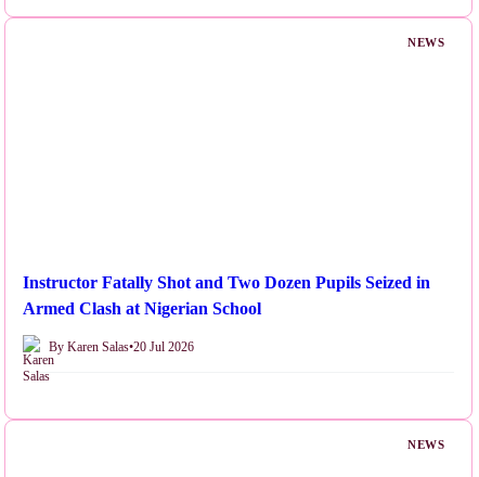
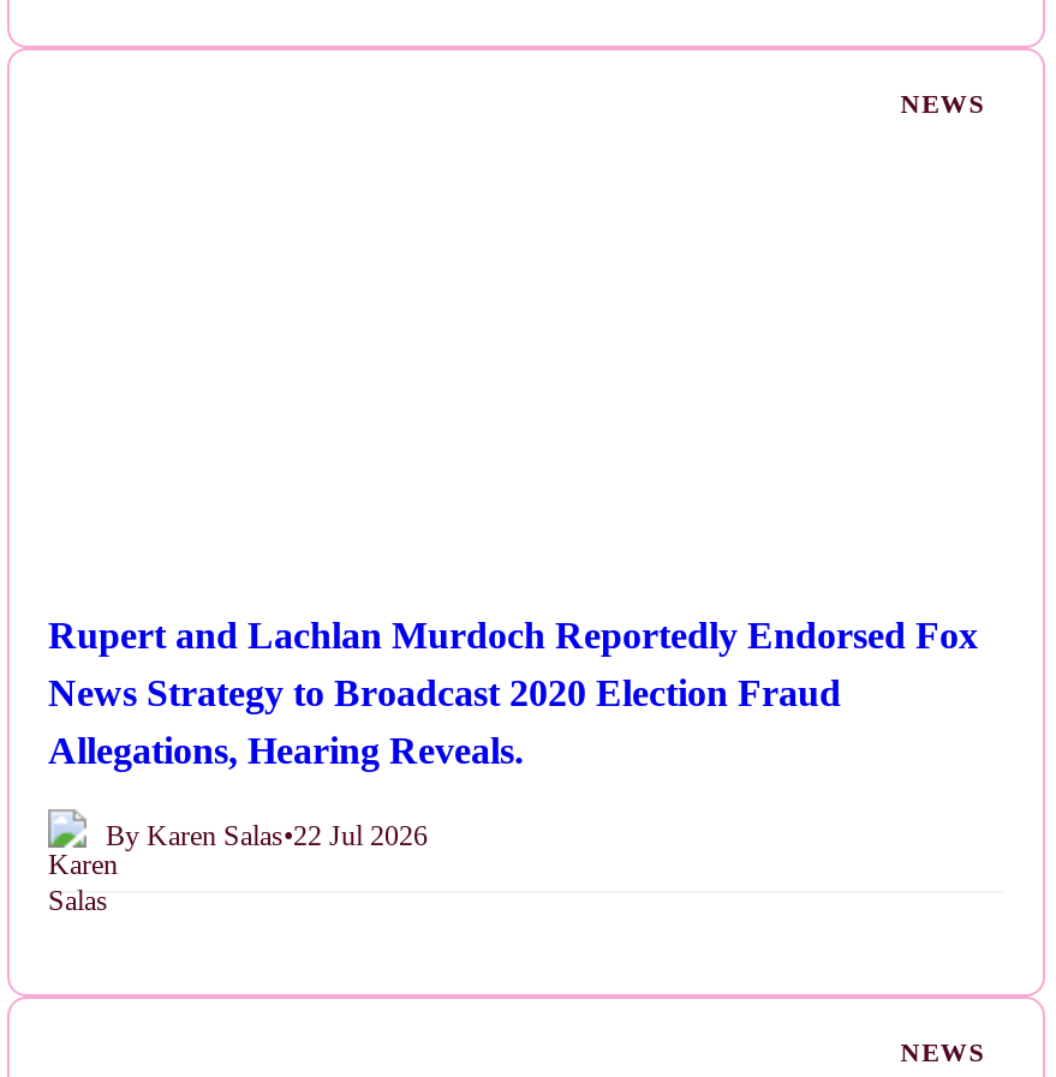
- Instructor Fatally Shot and Two Dozen Pupils Seized in
- Armed Clash at Nigerian School
+ Rupert and Lachlan Murdoch Reportedly Endorsed Fox
+ News Strategy to Broadcast 2020 Election Fraud
+ Allegations, Hearing Reveals.

- By Karen Salas•20 Jul 2026
+ By Karen Salas•22 Jul 2026
